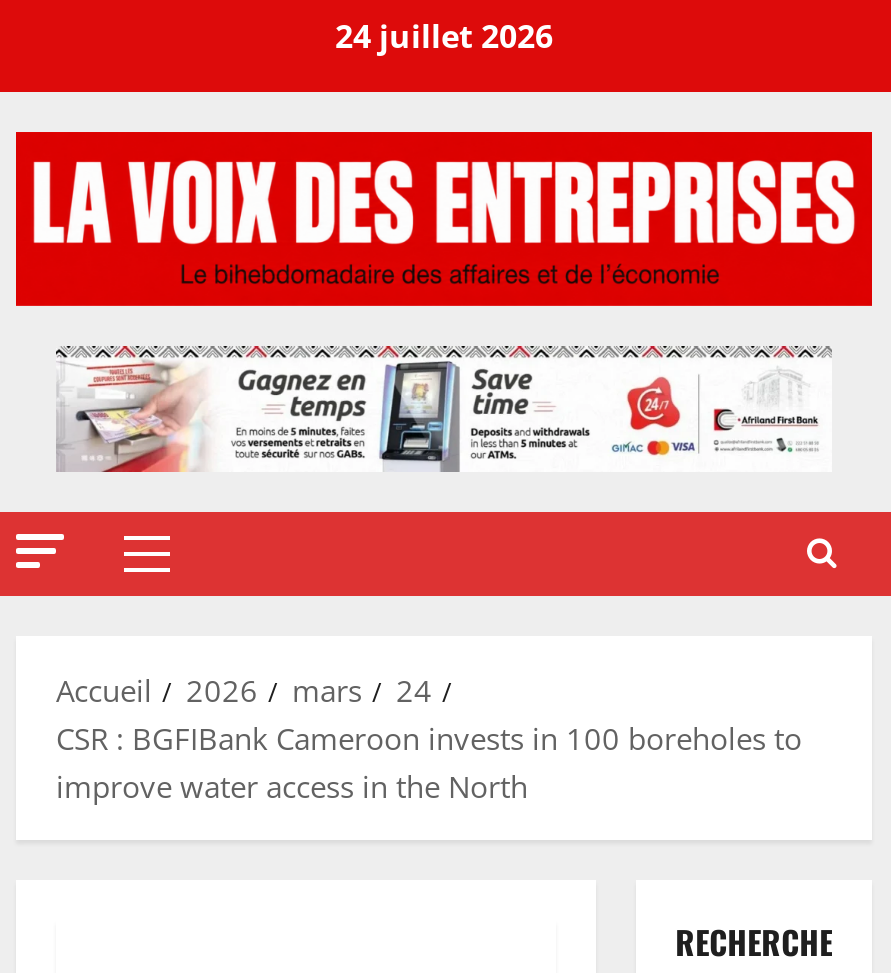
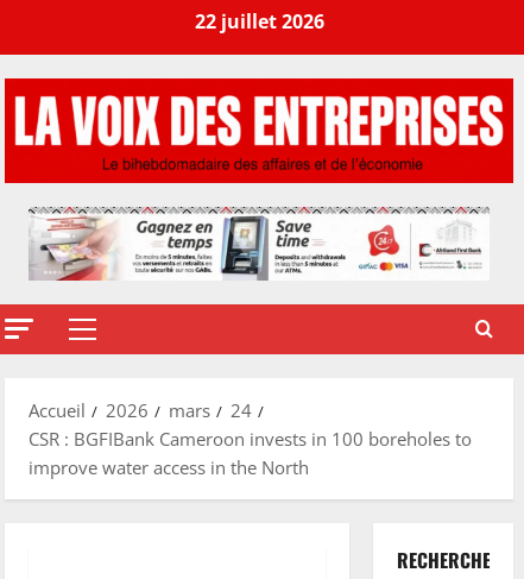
- 24 juillet 2026
+ 22 juillet 2026
